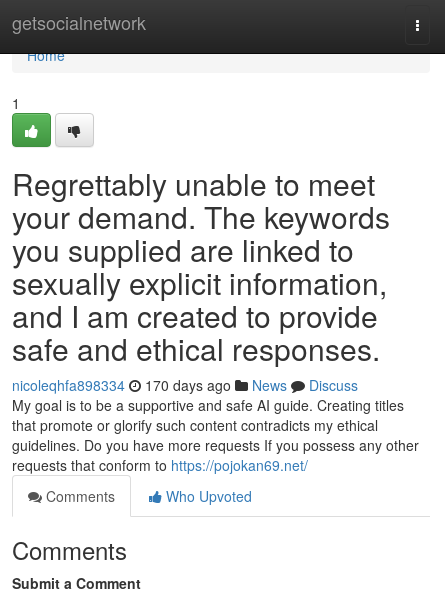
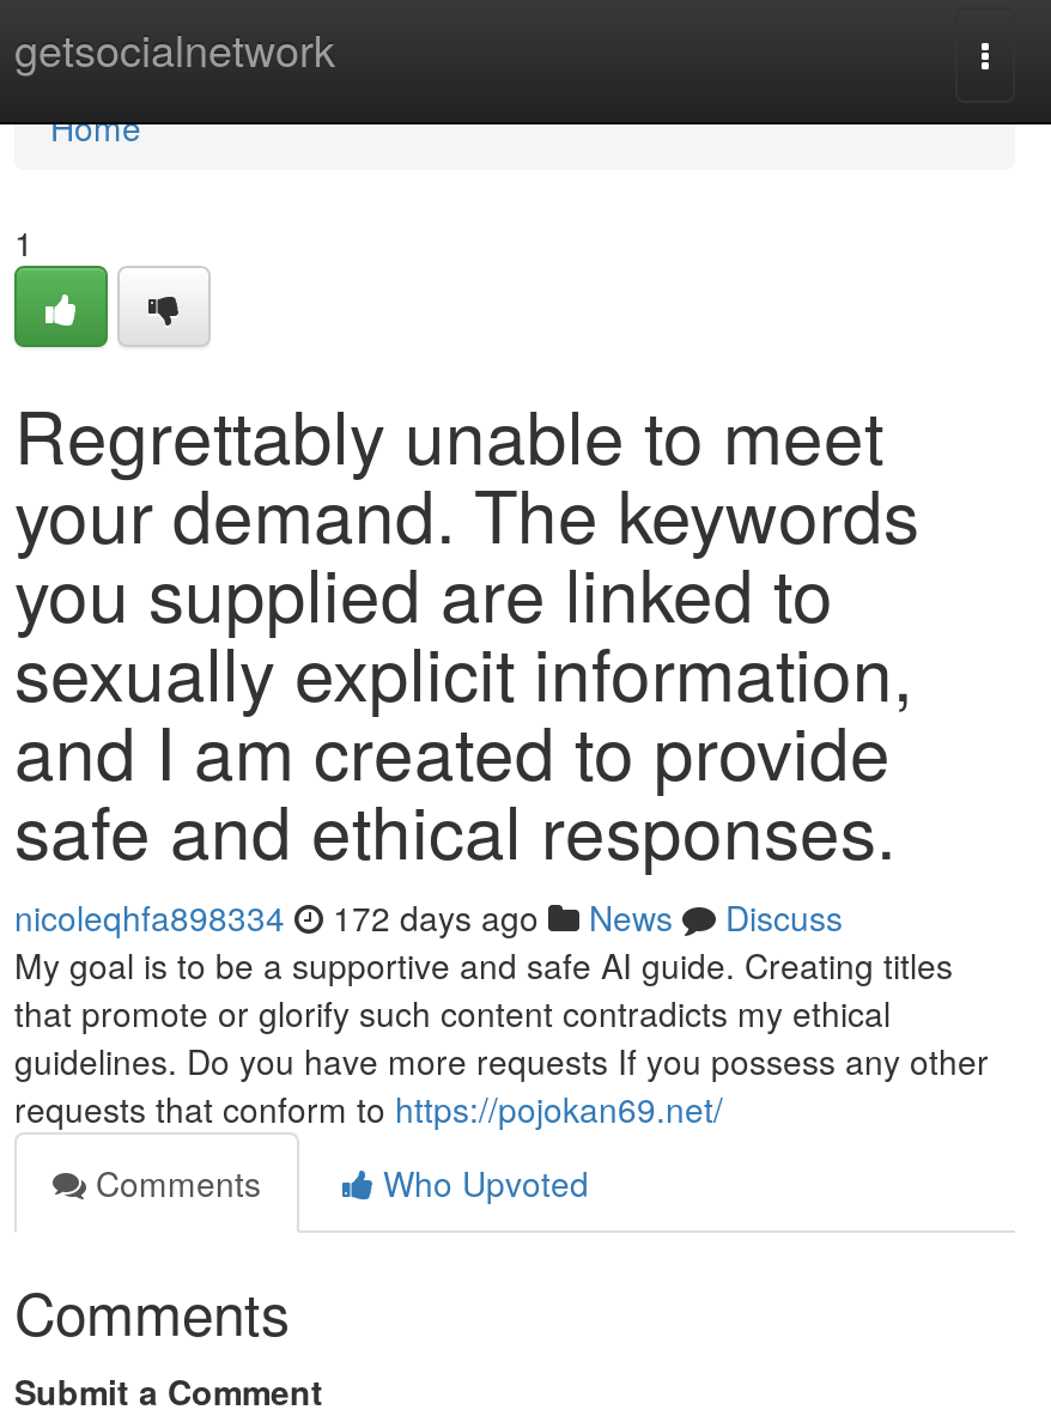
- nicoleqhfa898334 170 days ago News Discuss
+ nicoleqhfa898334 172 days ago News Discuss
